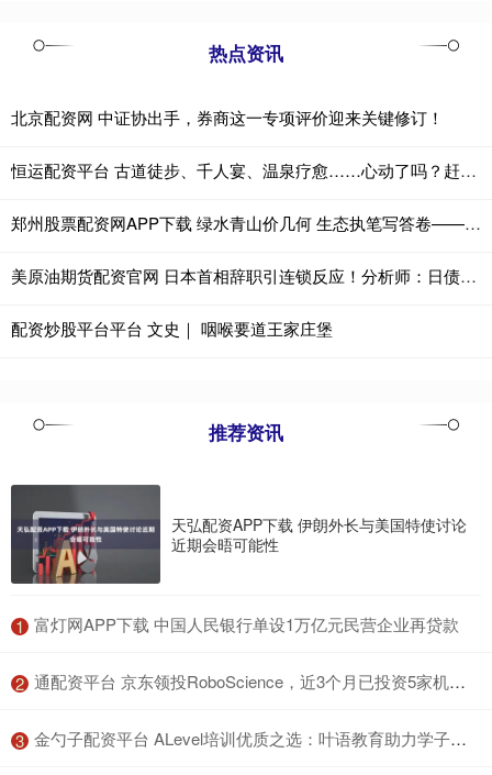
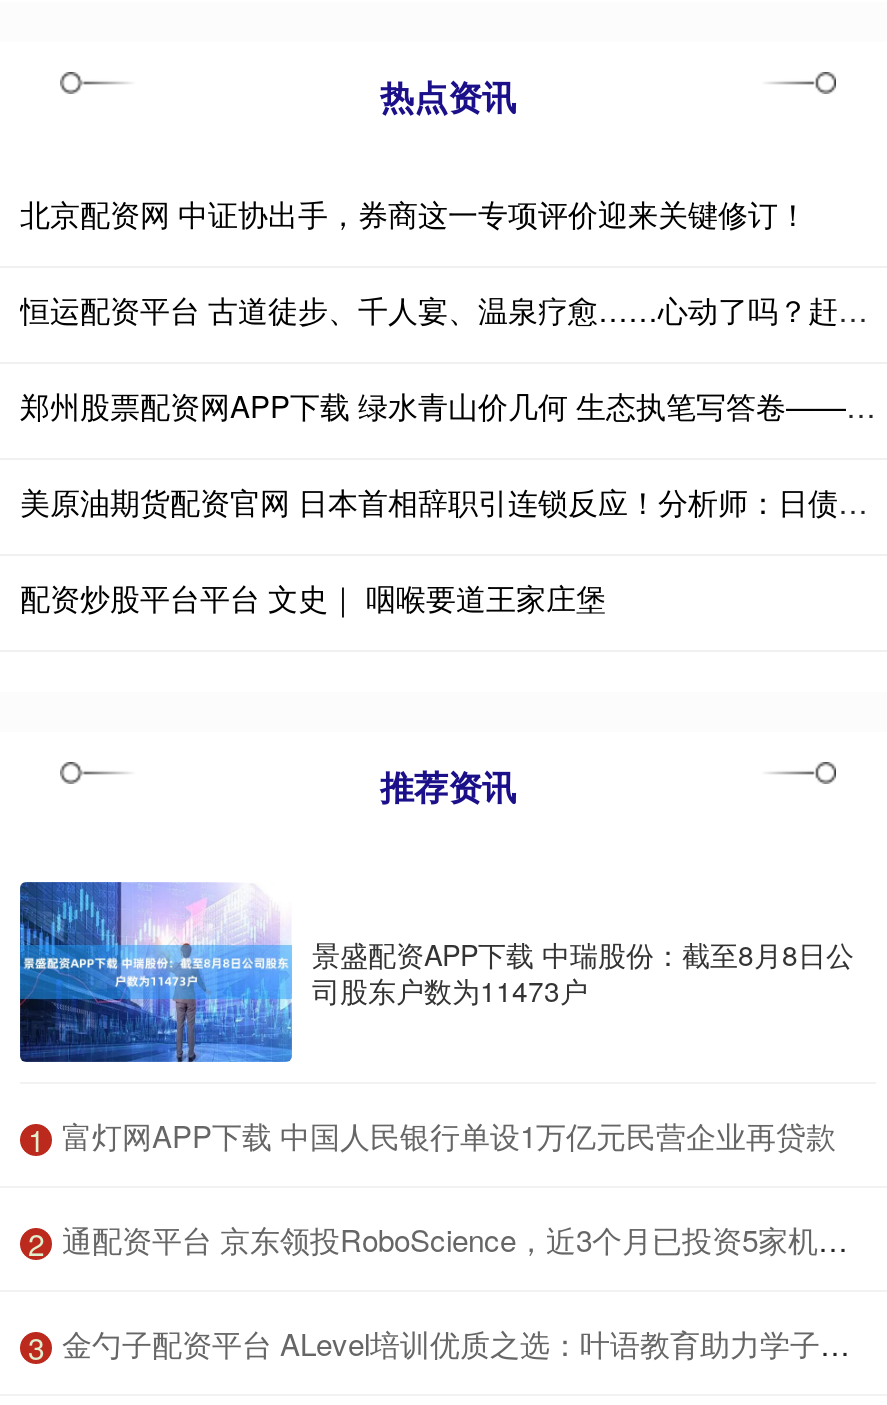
- [image]
- 天弘配资APP下载 伊朗外长与美国特使讨论
- 近期会晤可能性
+ [image]
+ 景盛配资APP下载 中瑞股份：截至8月8日公
+ 司股东户数为11473户
